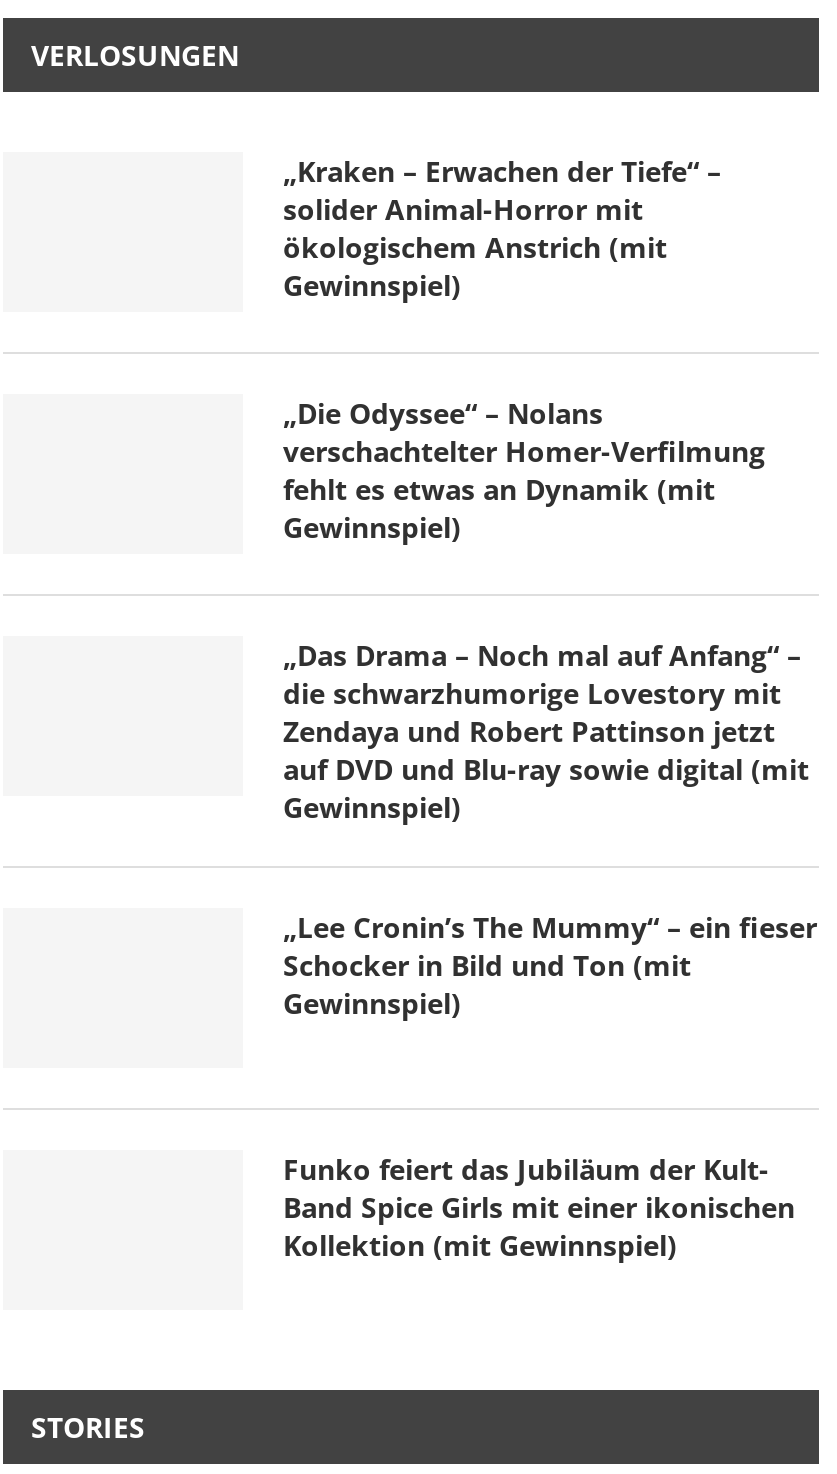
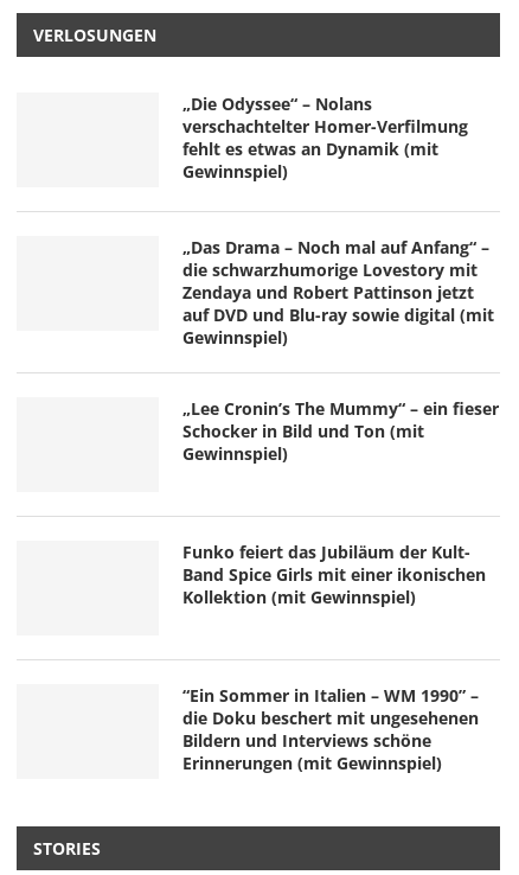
- „Kraken – Erwachen der Tiefe“ –
- solider Animal-Horror mit
- ökologischem Anstrich (mit
- Gewinnspiel)

moved up: „Die Odyssee“ – Nolans | verschachtelter Homer-Verfilmung | fehlt es etwas an Dynamik (mit | ... | Band Spice Girls mit einer ikonischen | Kollektion (mit Gewinnspiel)

+ “Ein Sommer in Italien – WM 1990” –
+ die Doku beschert mit ungesehenen
+ Bildern und Interviews schöne
+ Erinnerungen (mit Gewinnspiel)
